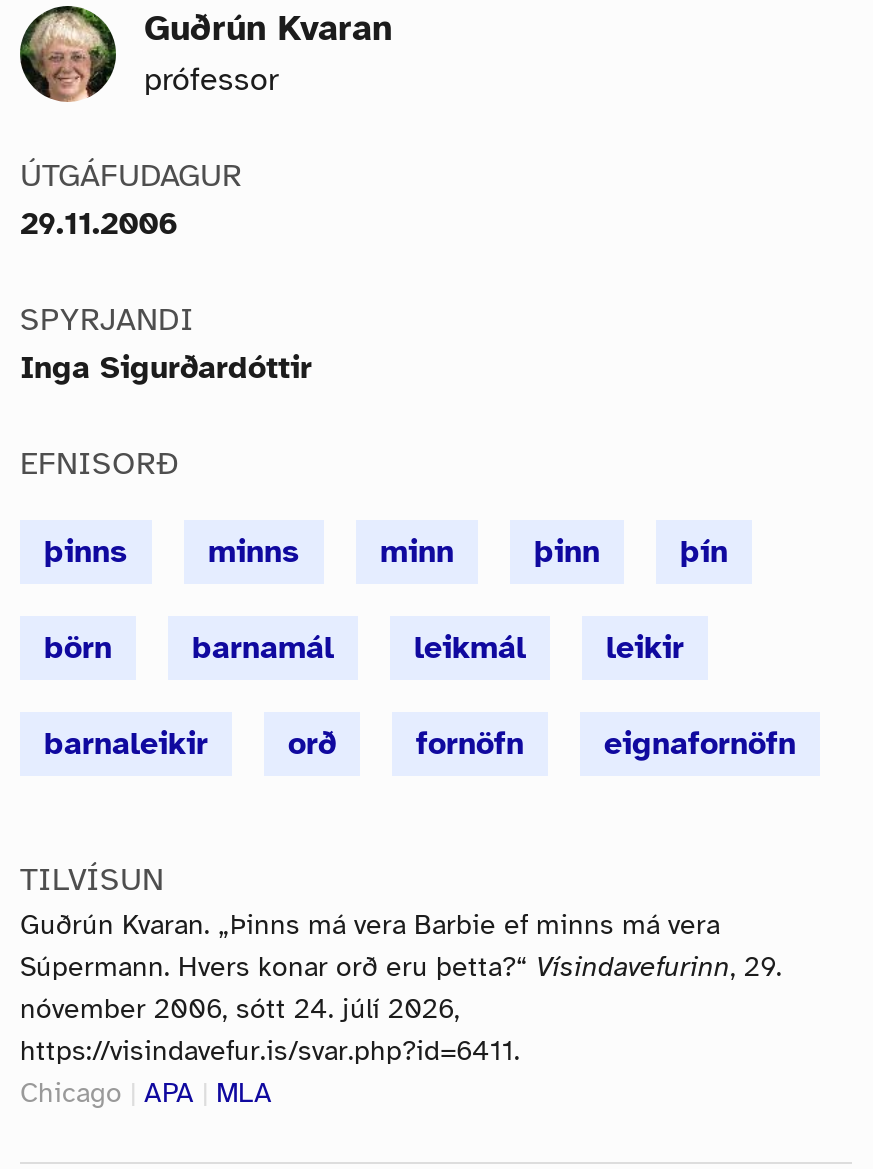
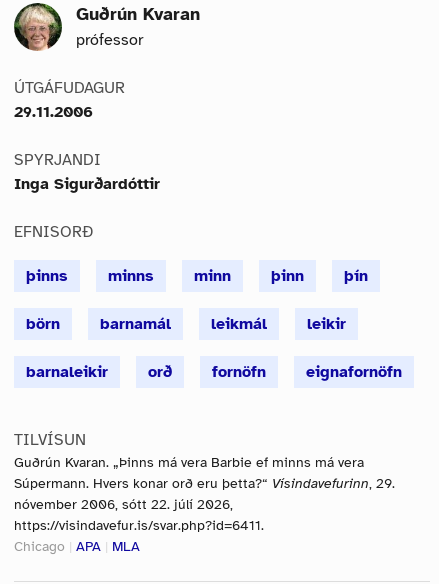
- nóvember 2006, sótt 24. júlí 2026,
+ nóvember 2006, sótt 22. júlí 2026,
